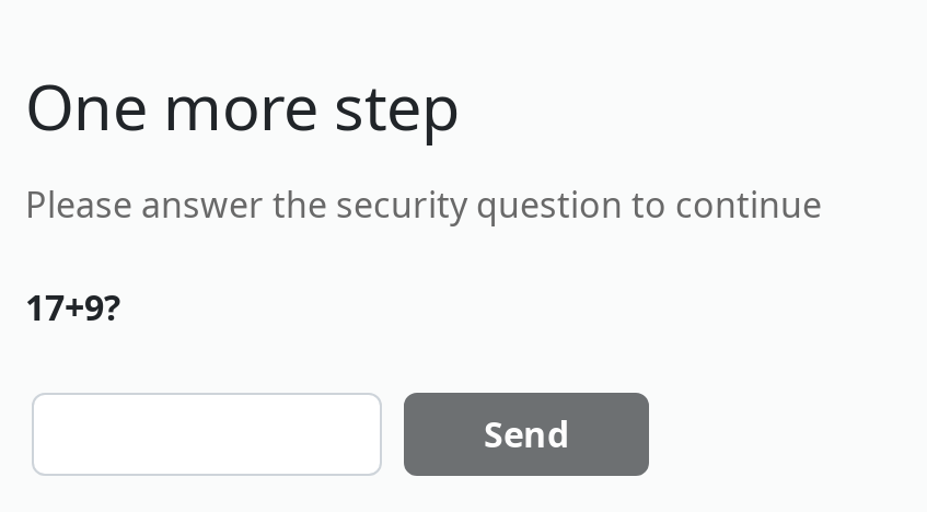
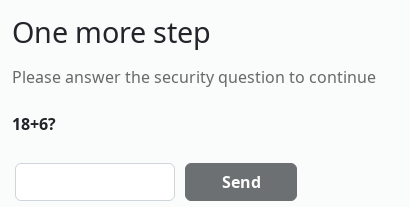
- 17+9?
+ 18+6?
